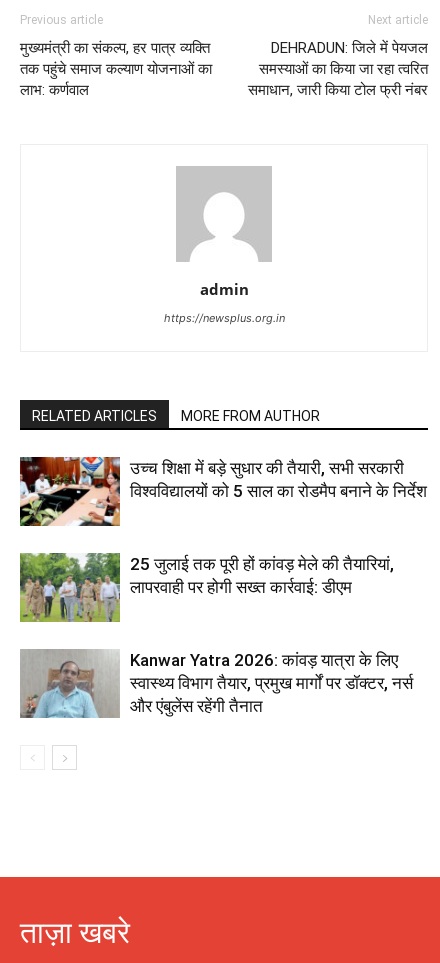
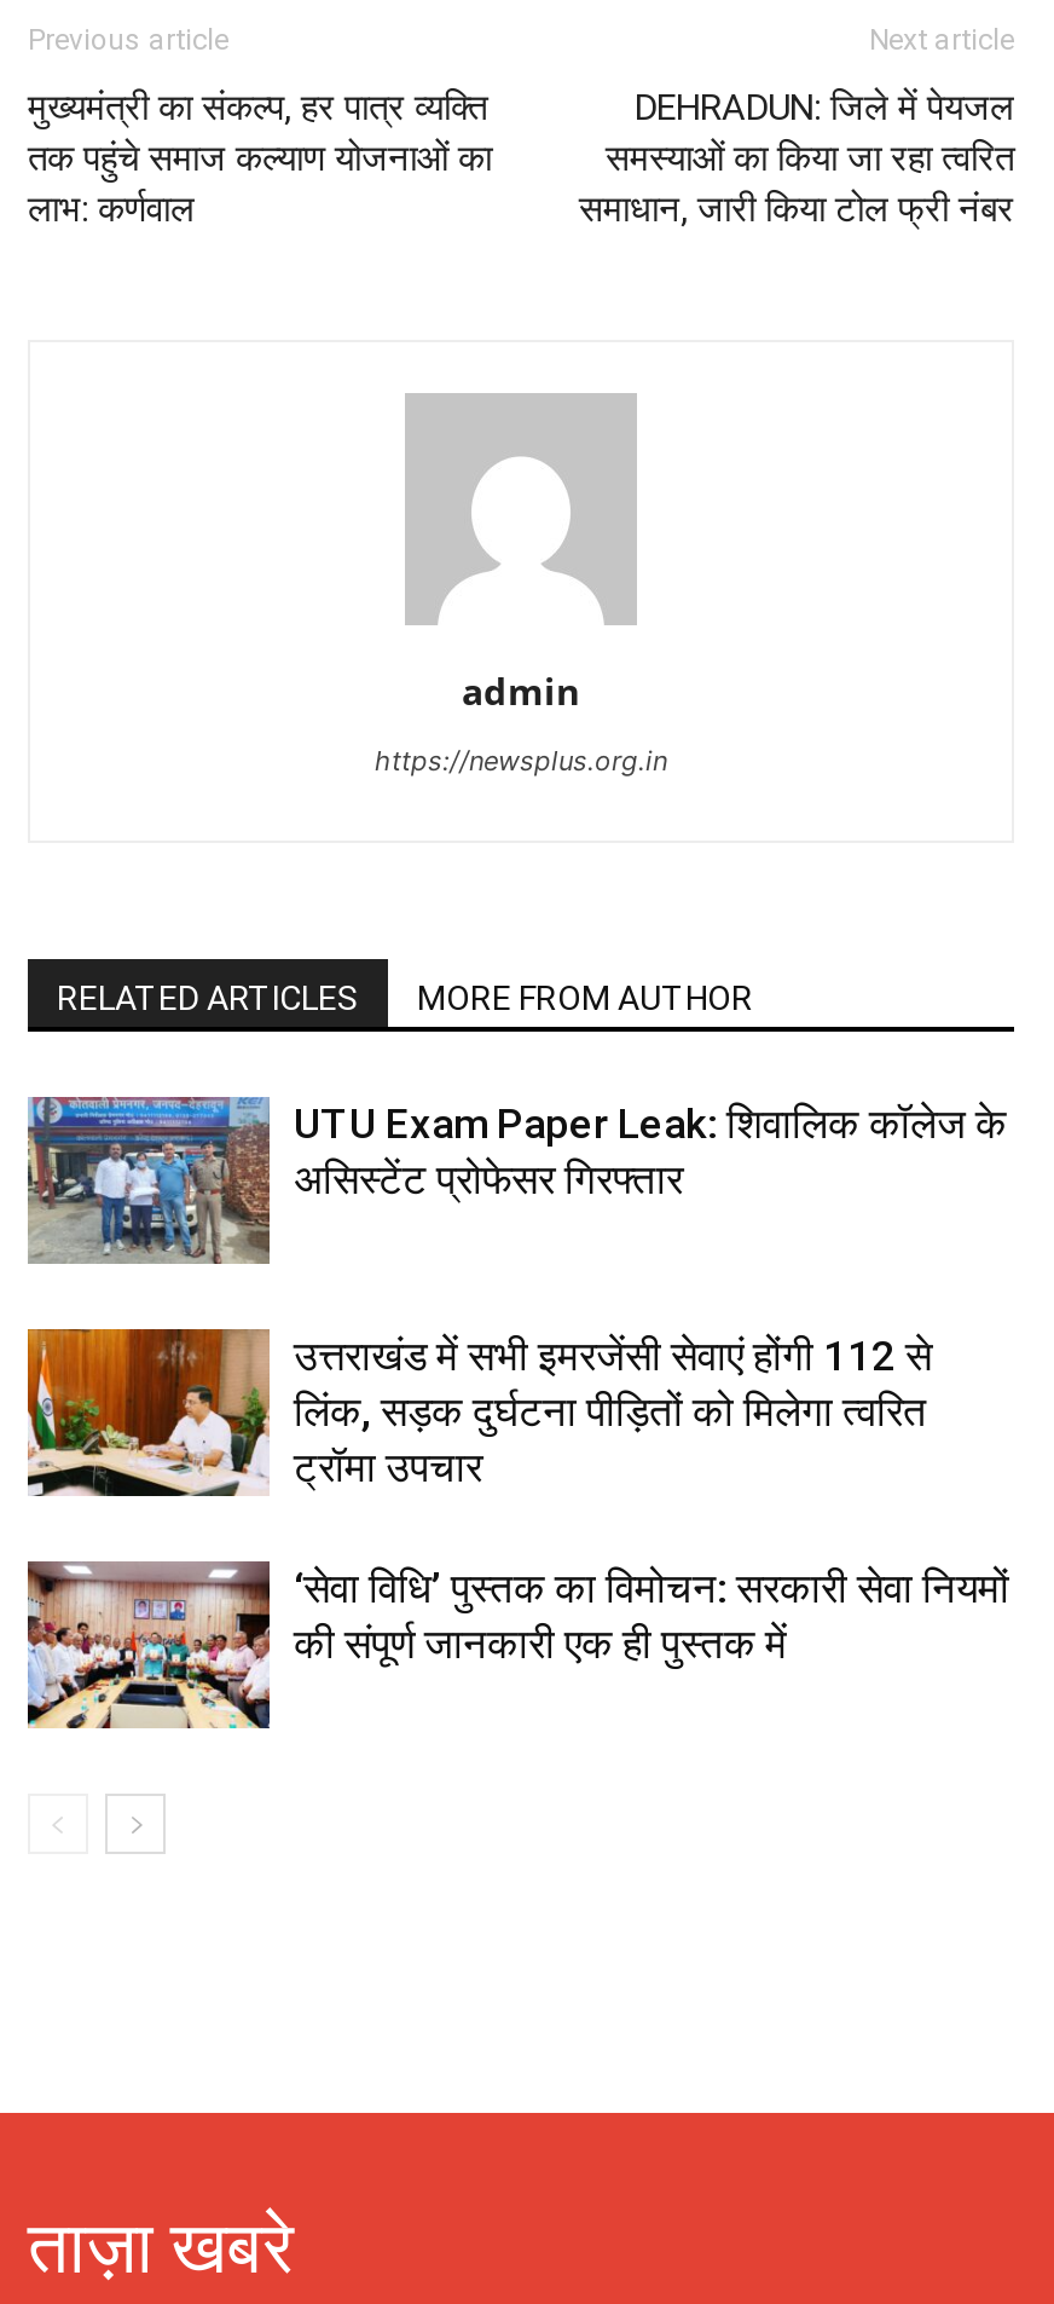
- [image]
- उच्च शिक्षा में बड़े सुधार की तैयारी, सभी सरकारी
- विश्वविद्यालयों को 5 साल का रोडमैप बनाने के निर्देश
+ [image]
+ UTU Exam Paper Leak: शिवालिक कॉलेज के
+ असिस्टेंट प्रोफेसर गिरफ्तार

- [image]
- 25 जुलाई तक पूरी हों कांवड़ मेले की तैयारियां,
- लापरवाही पर होगी सख्त कार्रवाई: डीएम
+ [image]
+ उत्तराखंड में सभी इमरजेंसी सेवाएं होंगी 112 से
+ लिंक, सड़क दुर्घटना पीड़ितों को मिलेगा त्वरित
+ ट्रॉमा उपचार

- [image]
- Kanwar Yatra 2026: कांवड़ यात्रा के लिए
- स्वास्थ्य विभाग तैयार, प्रमुख मार्गों पर डॉक्टर, नर्स
- और एंबुलेंस रहेंगी तैनात
+ [image]
+ ‘सेवा विधि’ पुस्तक का विमोचन: सरकारी सेवा नियमों
+ की संपूर्ण जानकारी एक ही पुस्तक में
